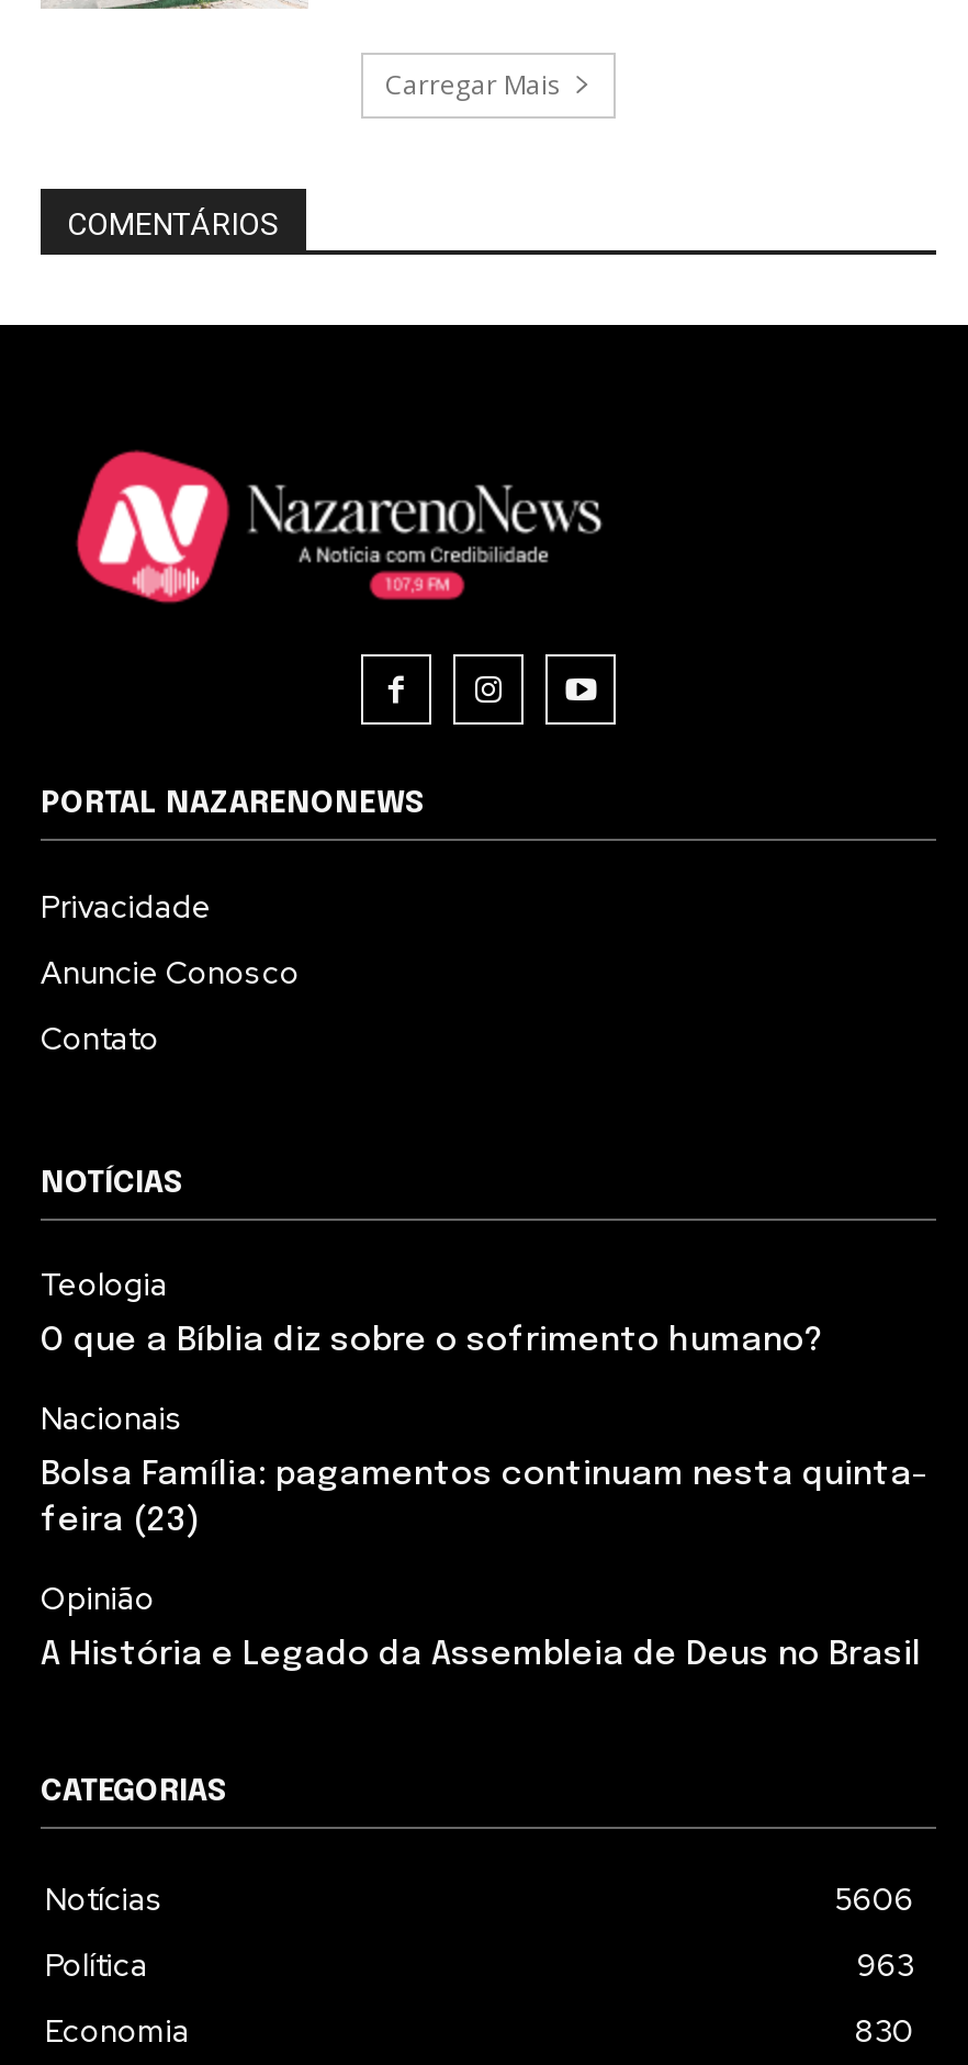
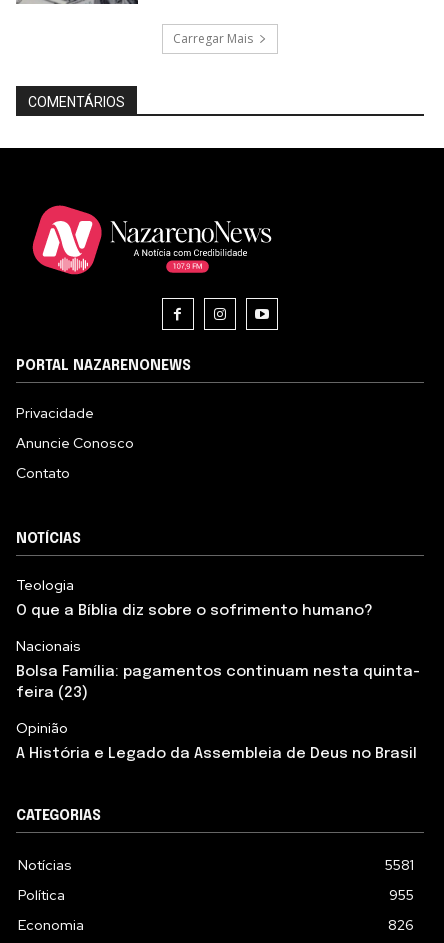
- 5606
+ 5581

- 963
+ 955

- 830
+ 826
